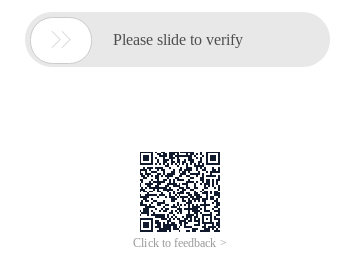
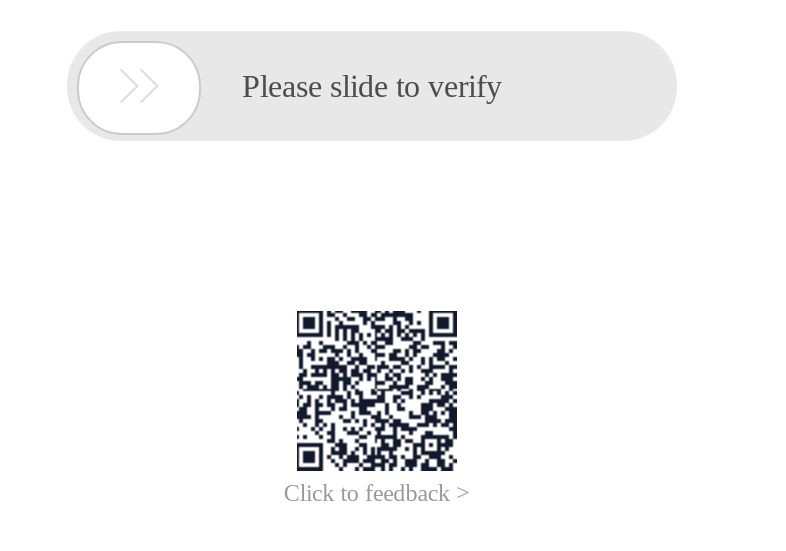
- [image]
+ [image]
